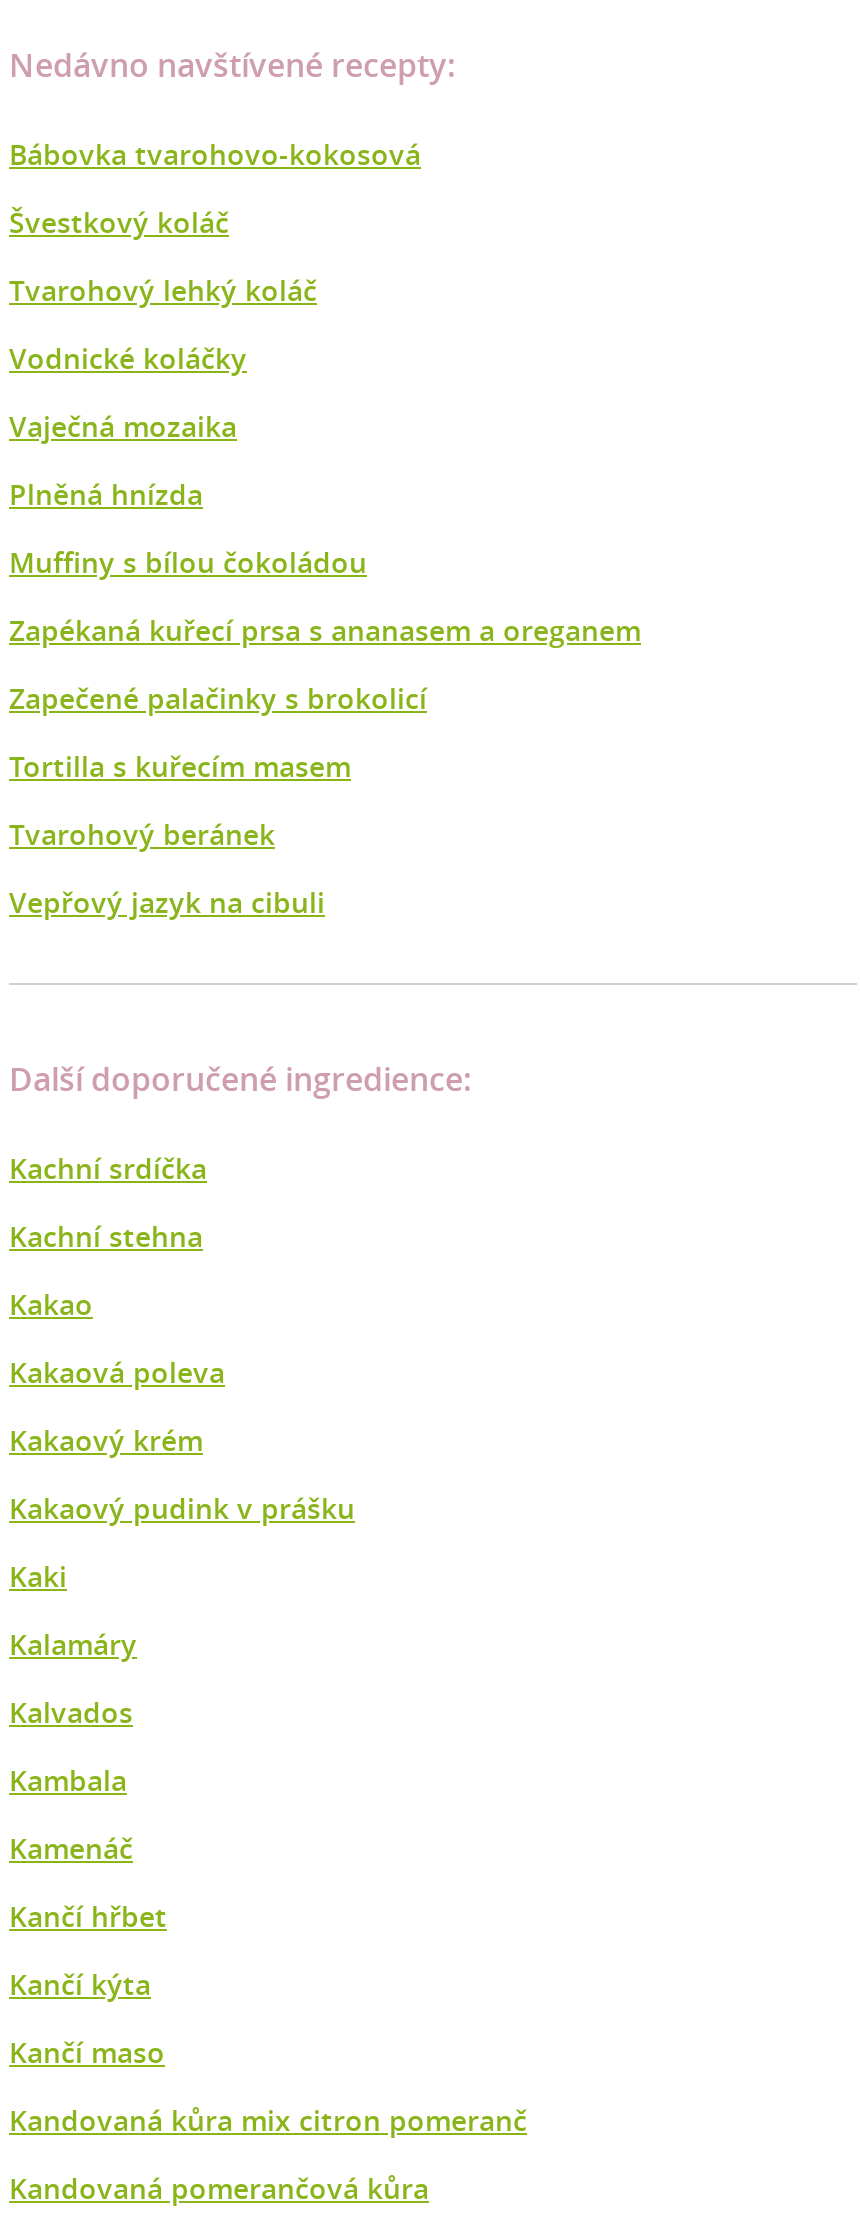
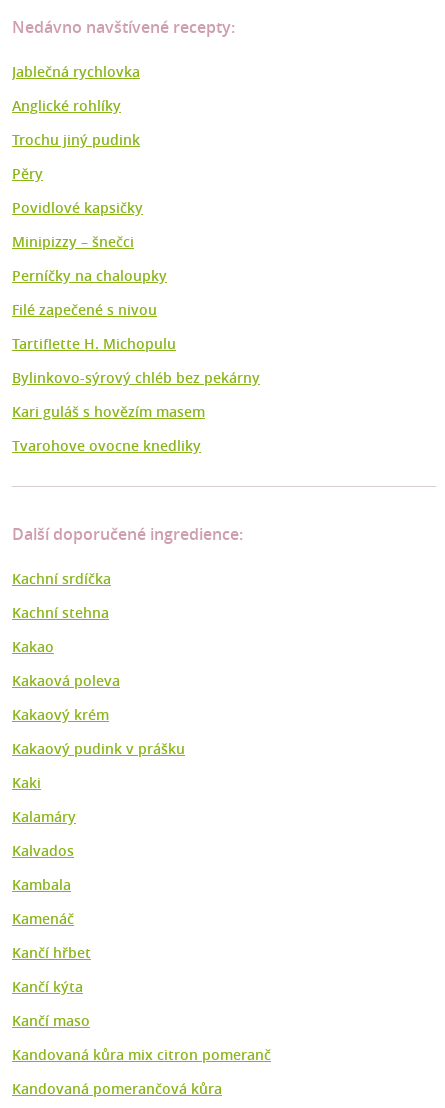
- Bábovka tvarohovo-kokosová
+ Jablečná rychlovka

- Švestkový koláč
+ Anglické rohlíky

- Tvarohový lehký koláč
+ Trochu jiný pudink

- Vodnické koláčky
+ Pěry

- Vaječná mozaika
+ Povidlové kapsičky

- Plněná hnízda
+ Minipizzy – šnečci

- Muffiny s bílou čokoládou
+ Perníčky na chaloupky

- Zapékaná kuřecí prsa s ananasem a oreganem
+ Filé zapečené s nivou

- Zapečené palačinky s brokolicí
+ Tartiflette H. Michopulu

- Tortilla s kuřecím masem
+ Bylinkovo-sýrový chléb bez pekárny

- Tvarohový beránek
+ Kari guláš s hovězím masem

- Vepřový jazyk na cibuli
+ Tvarohove ovocne knedliky
